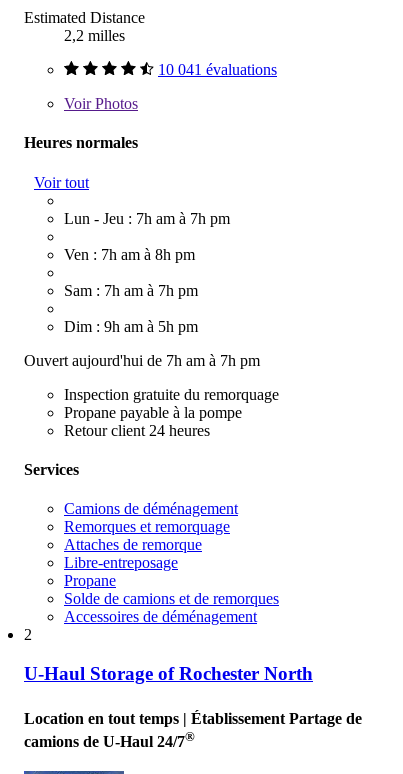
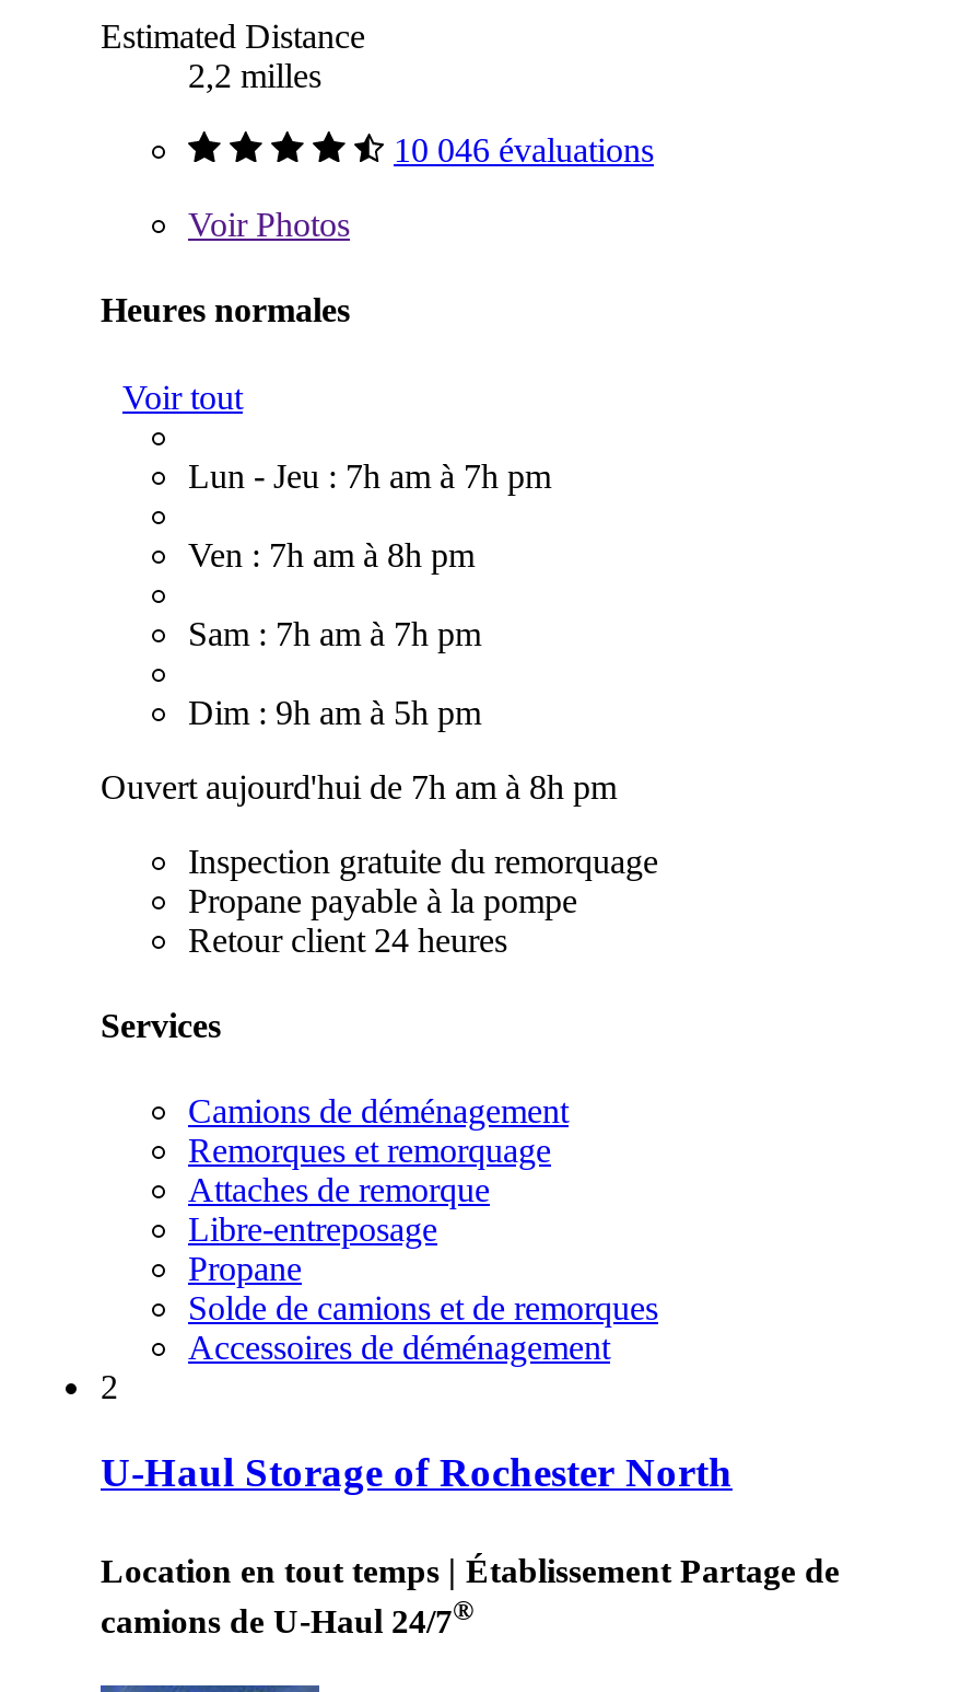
- 10 041 évaluations
+ 10 046 évaluations

- Ouvert aujourd'hui de 7h am à 7h pm
+ Ouvert aujourd'hui de 7h am à 8h pm
